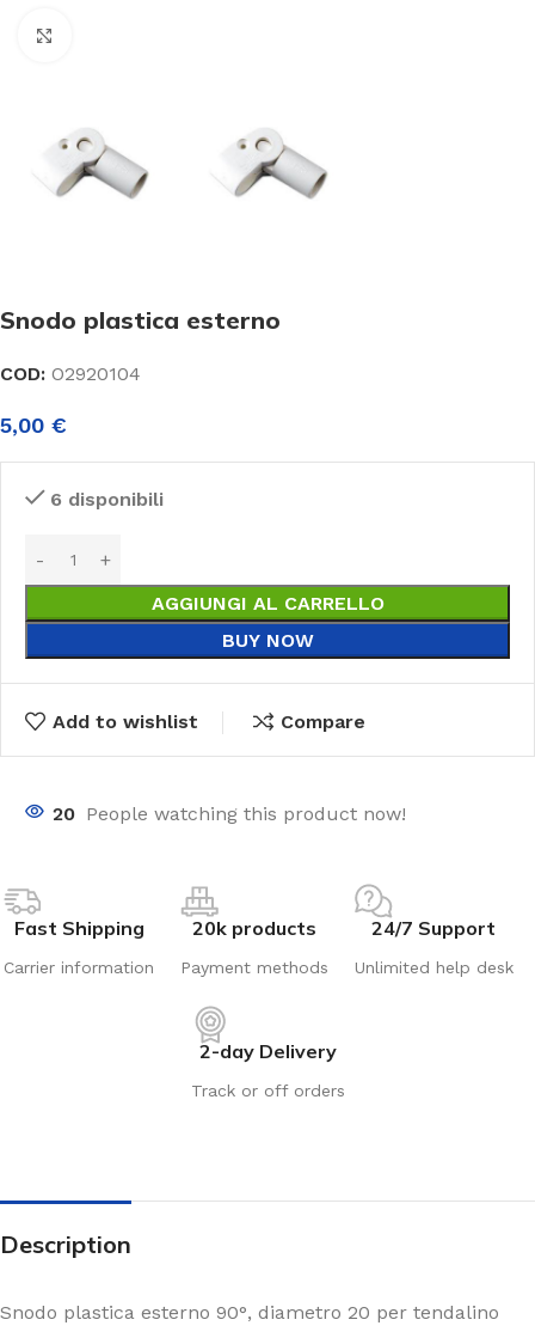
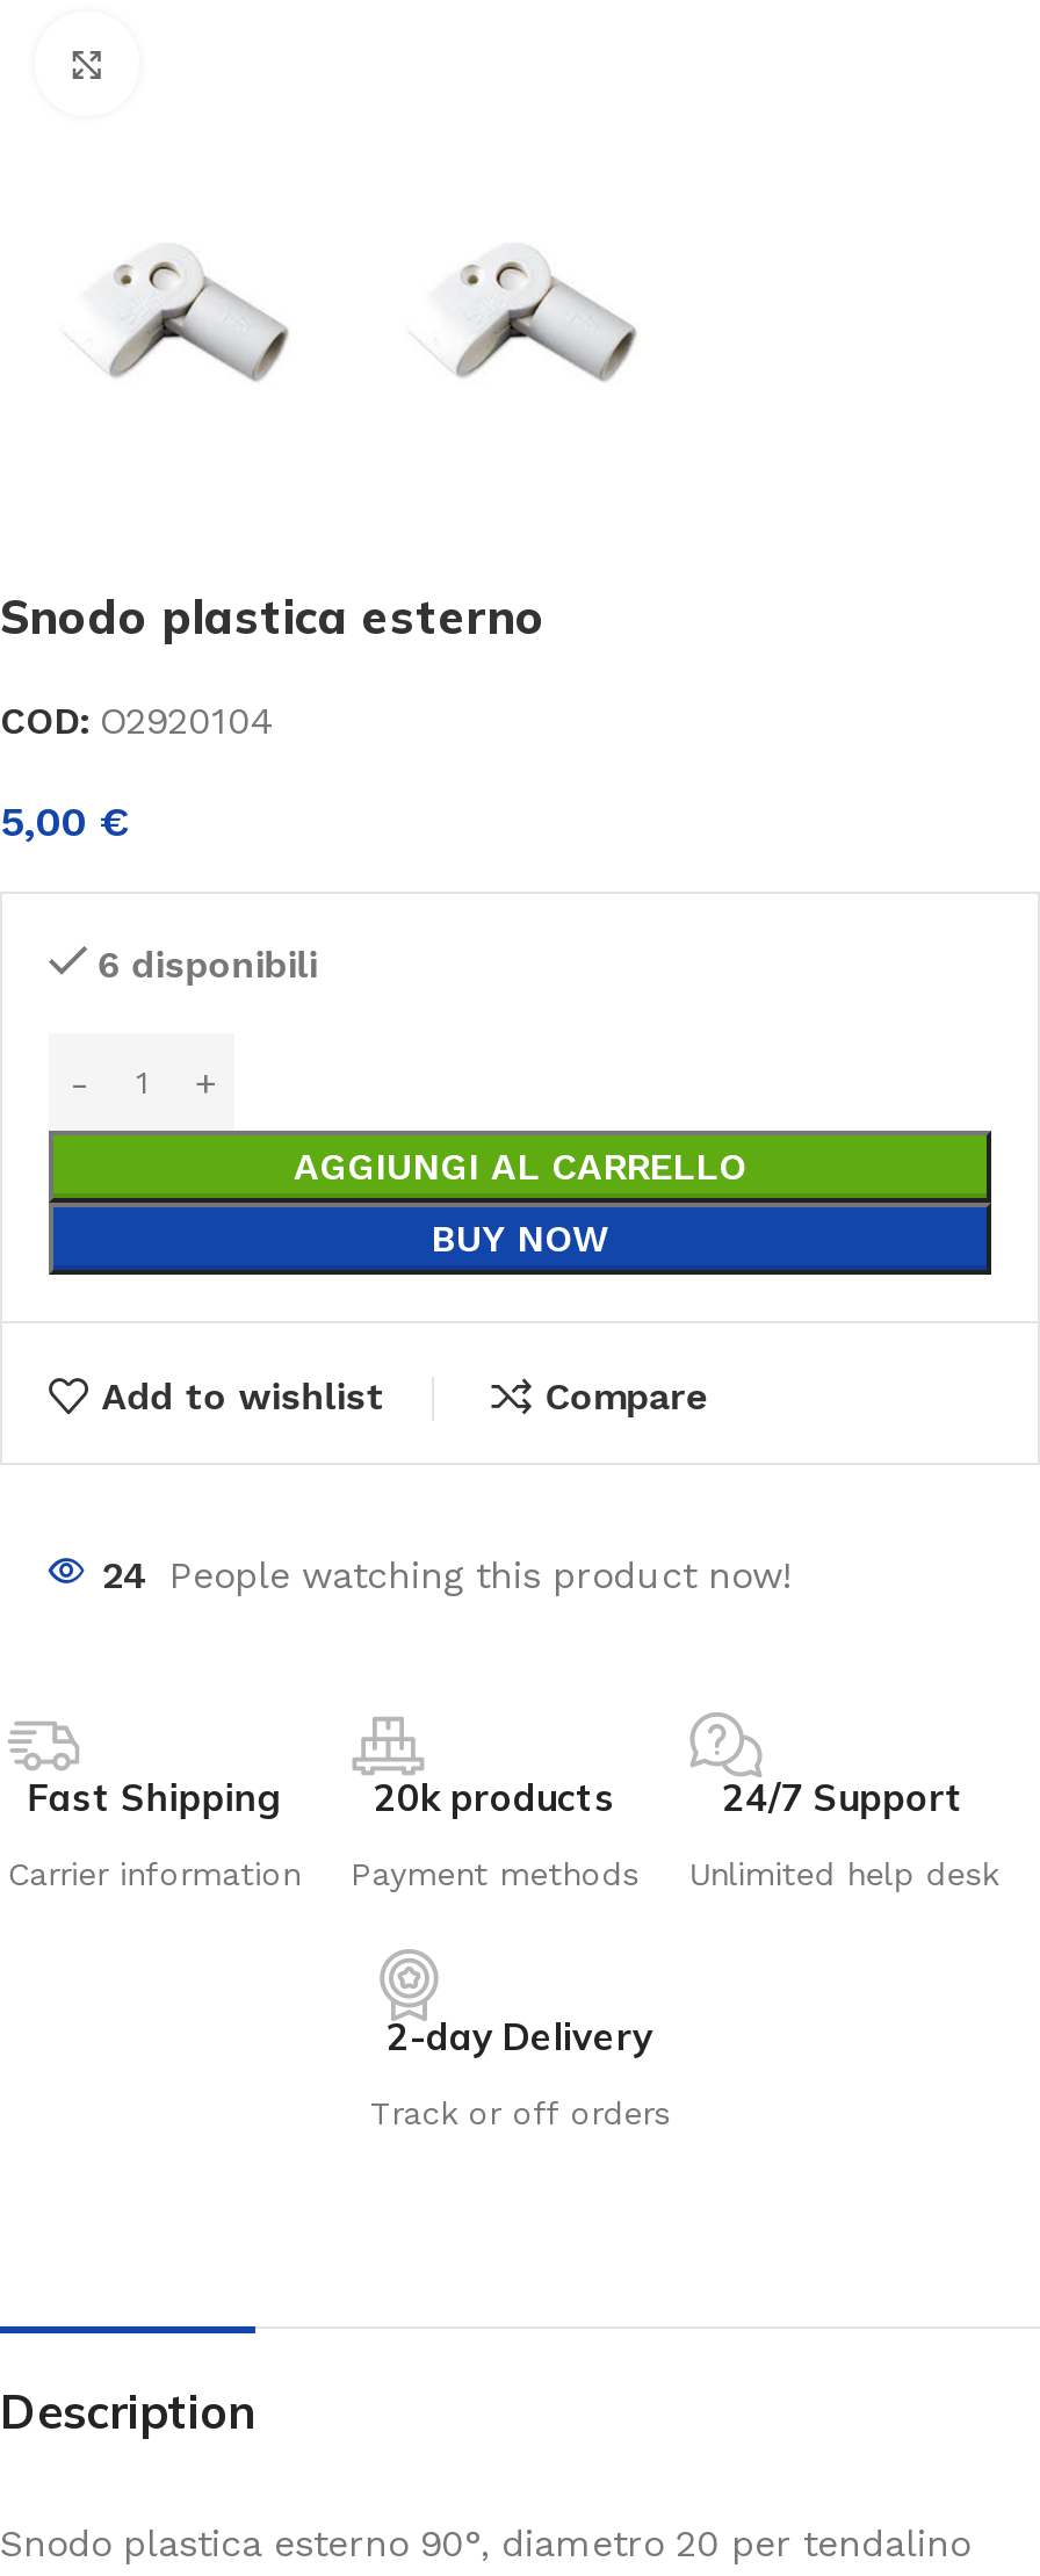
- 20 People watching this product now!
+ 24 People watching this product now!
